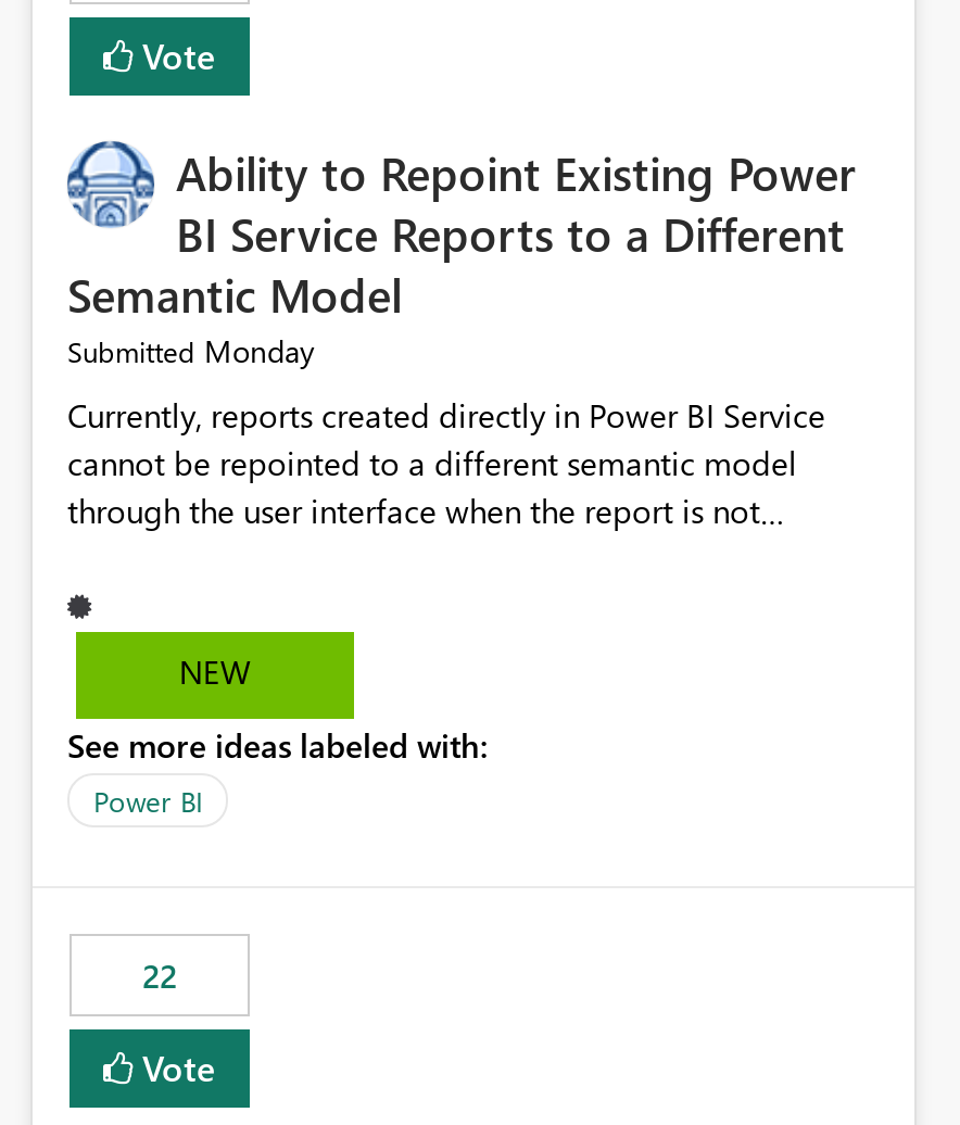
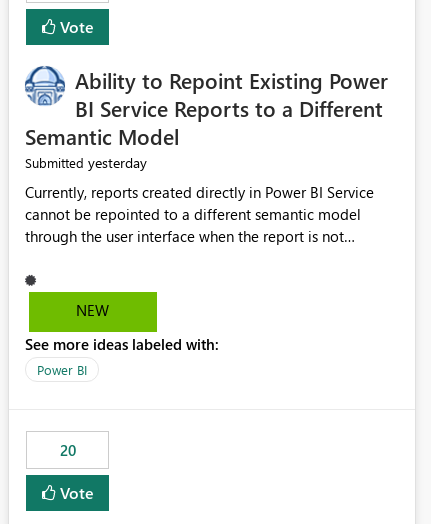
- Submitted Monday
+ Submitted yesterday

- 22
+ 20
